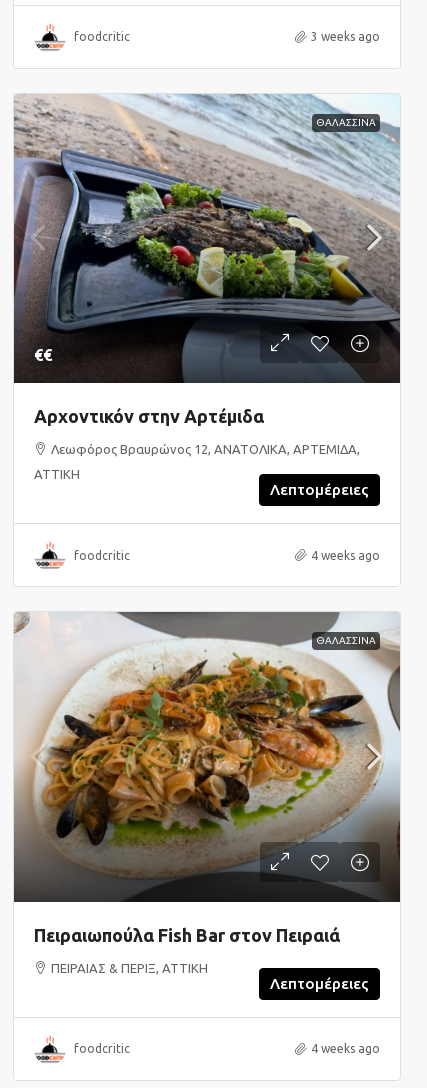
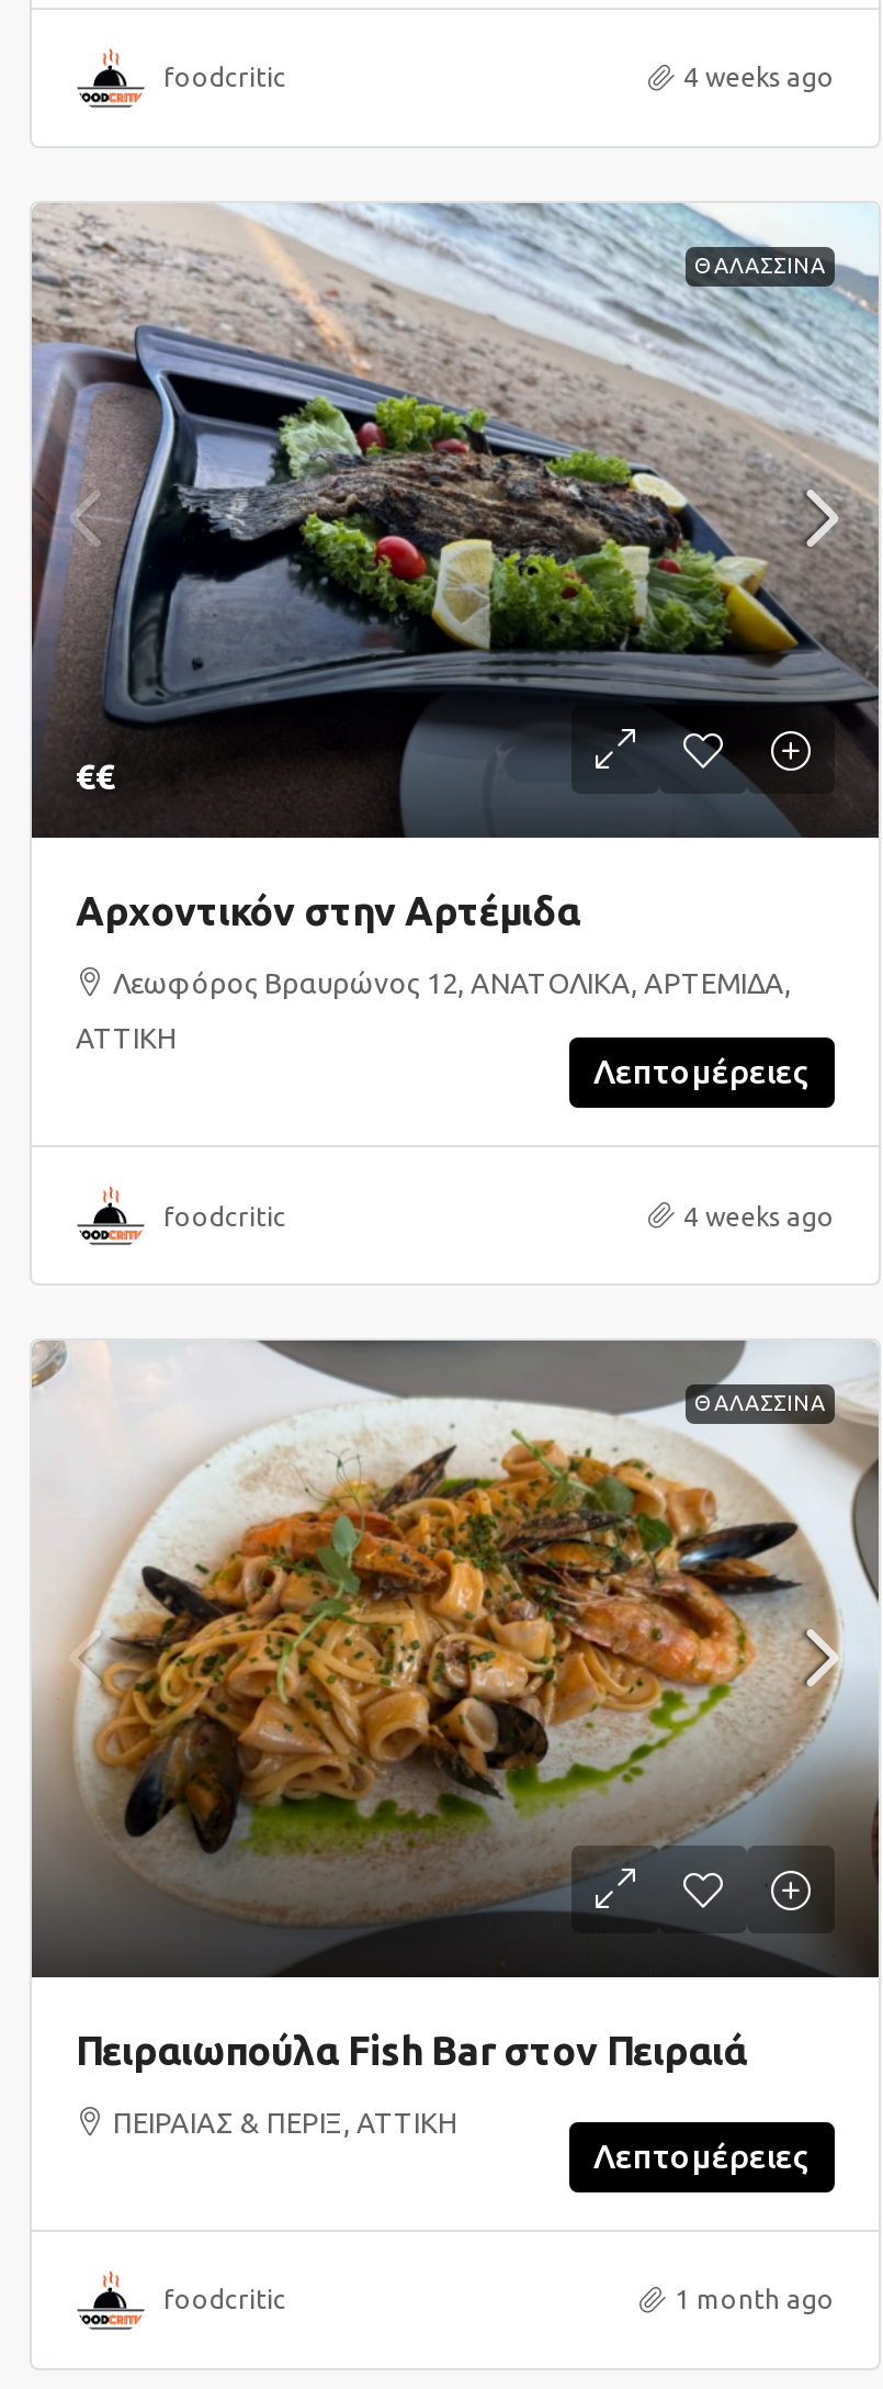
- 3 weeks ago
+ 4 weeks ago

- 4 weeks ago
+ 1 month ago
